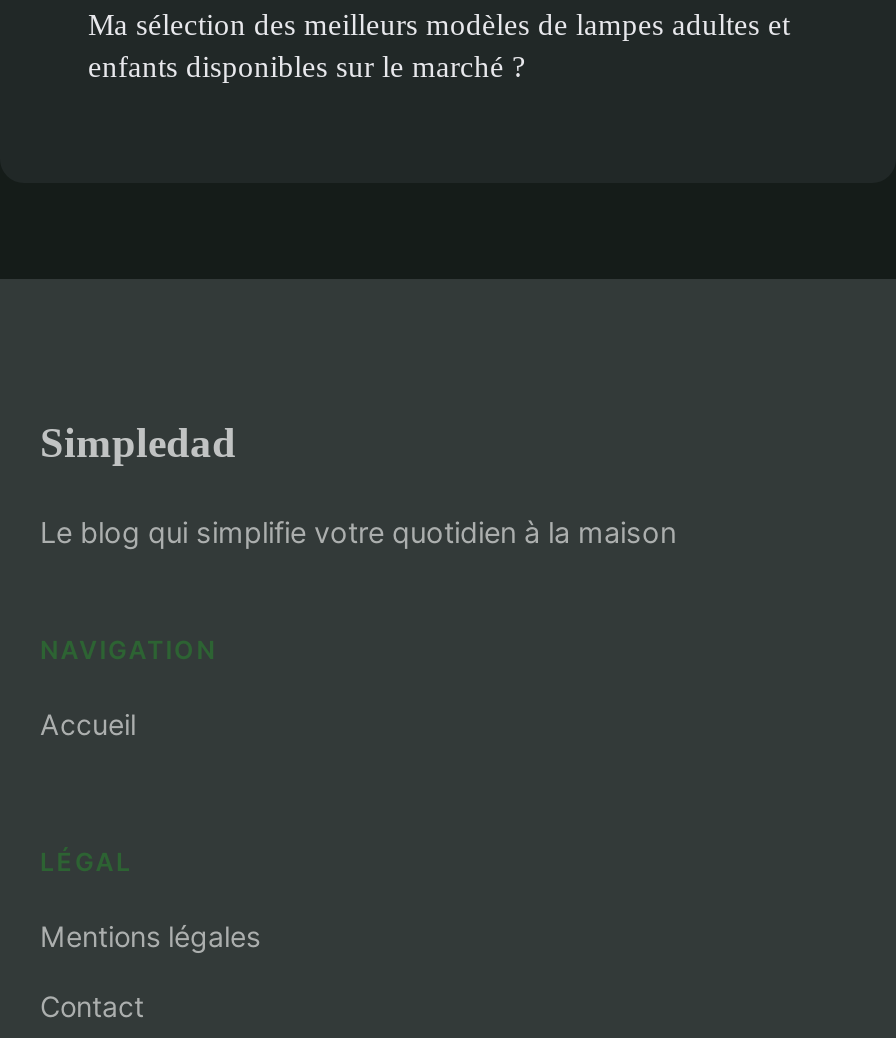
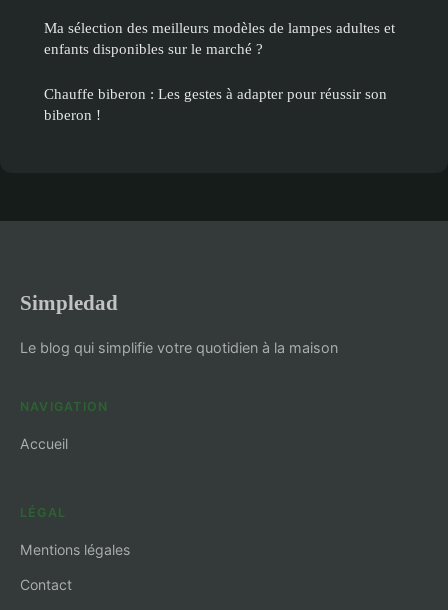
+ Chauffe biberon : Les gestes à adapter pour réussir son
+ biberon !
